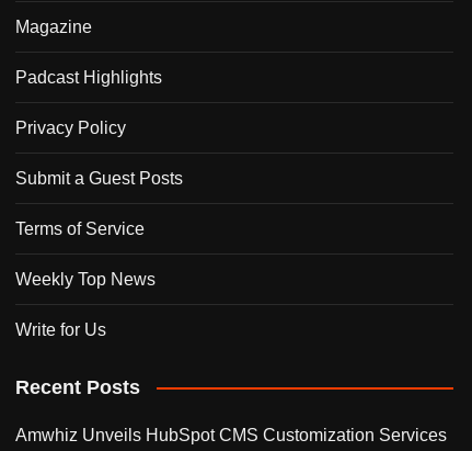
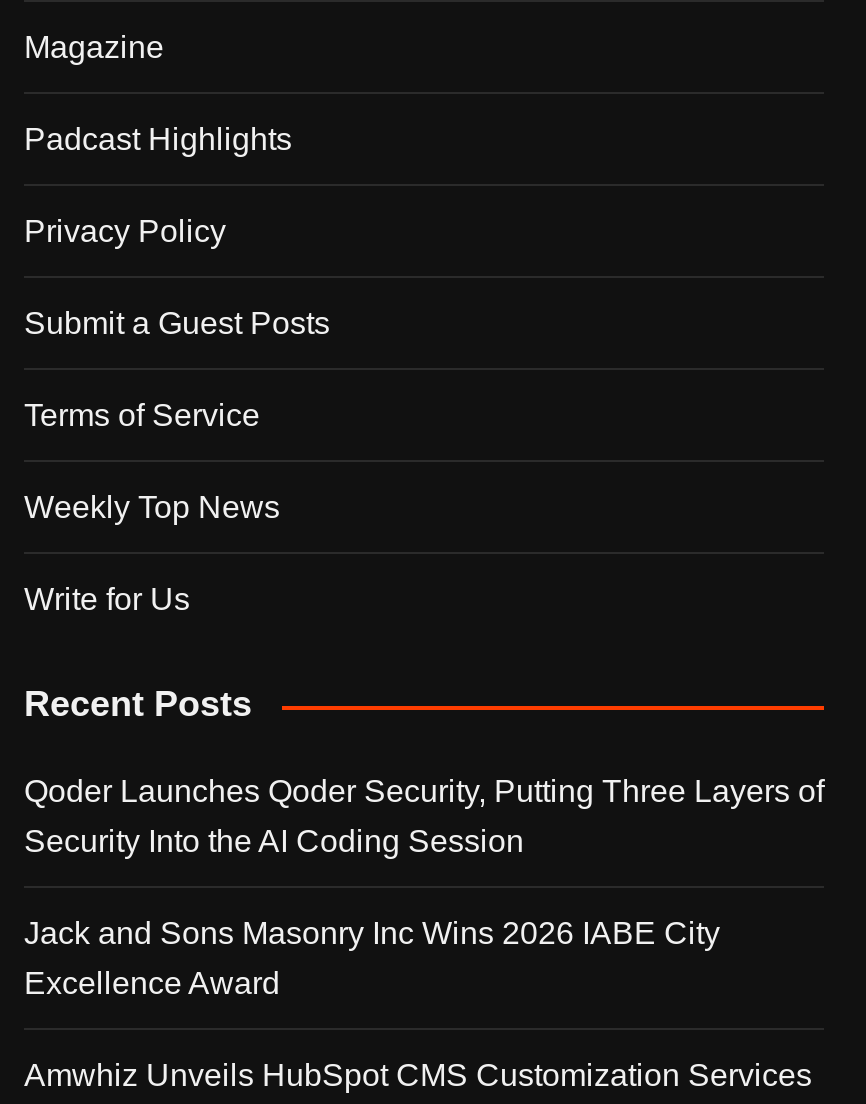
+ Qoder Launches Qoder Security, Putting Three Layers of
+ Security Into the AI Coding Session
+ Jack and Sons Masonry Inc Wins 2026 IABE City
+ Excellence Award
